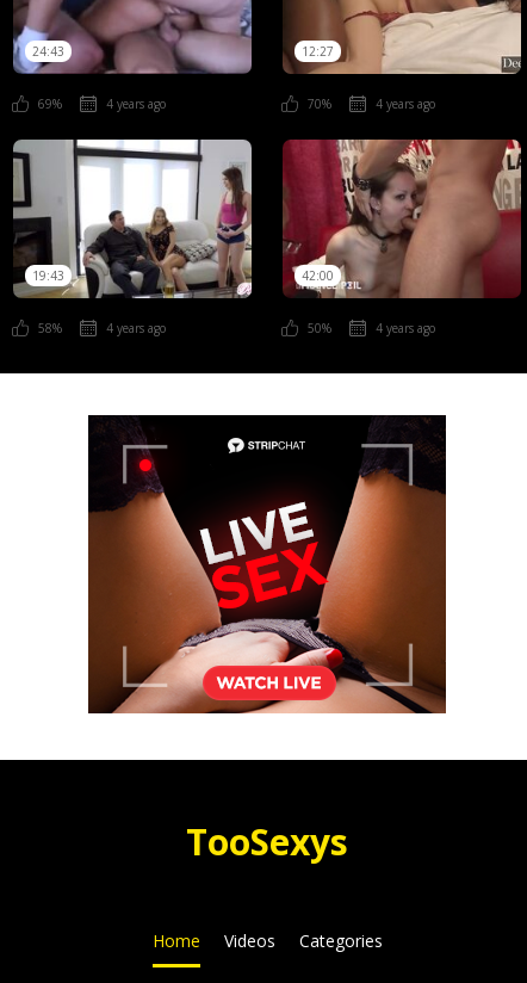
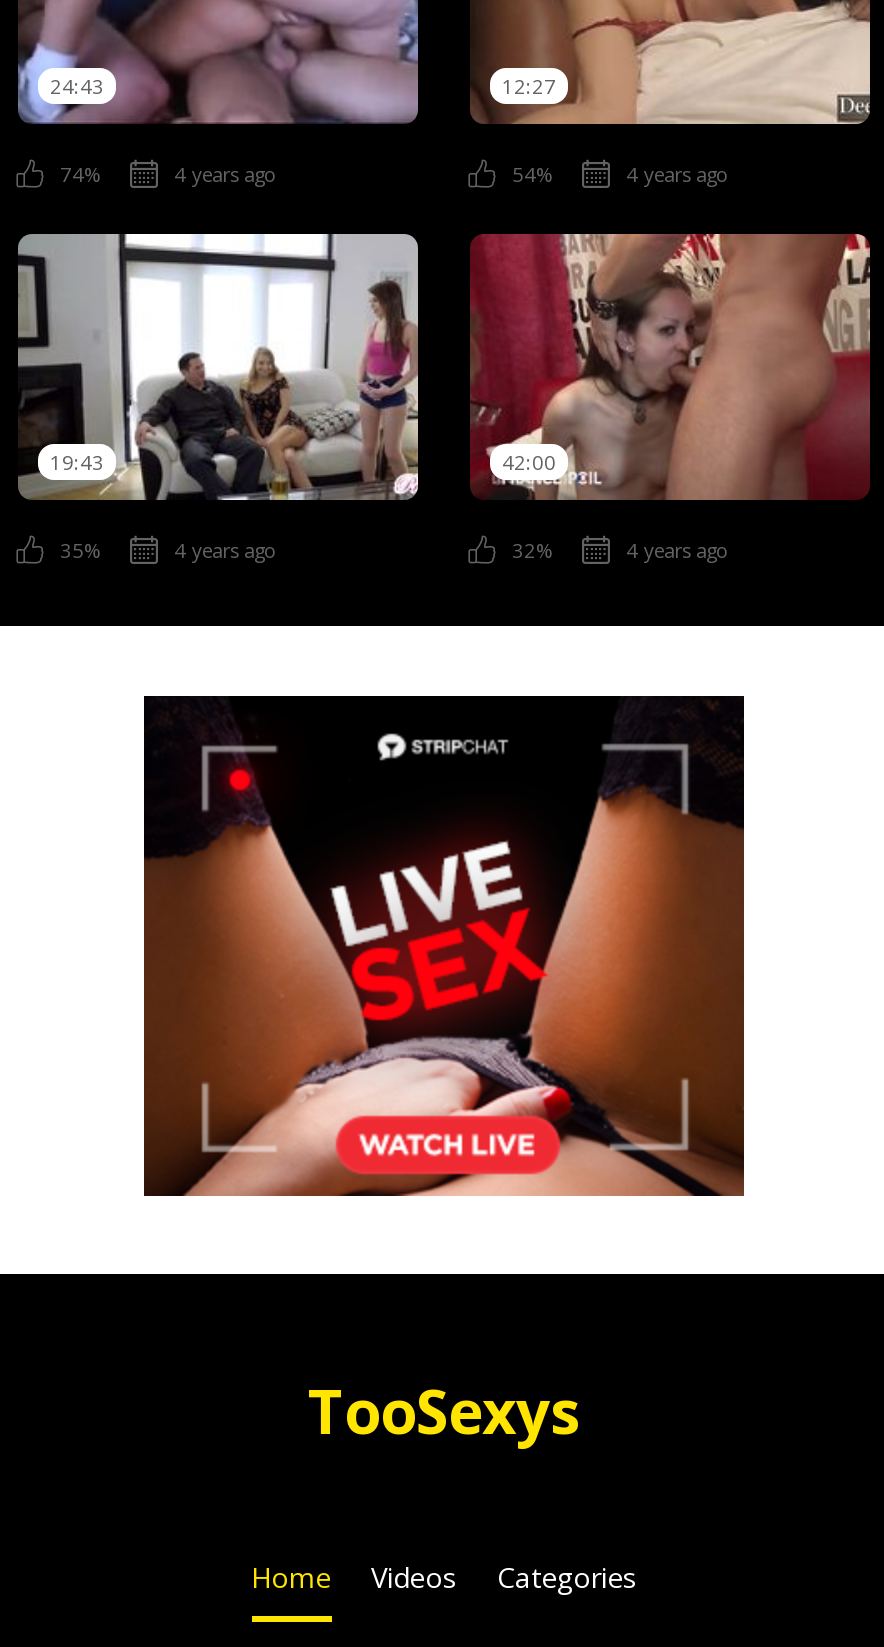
- 69%
+ 74%

- 70%
+ 54%

- 58%
+ 35%

- 50%
+ 32%
